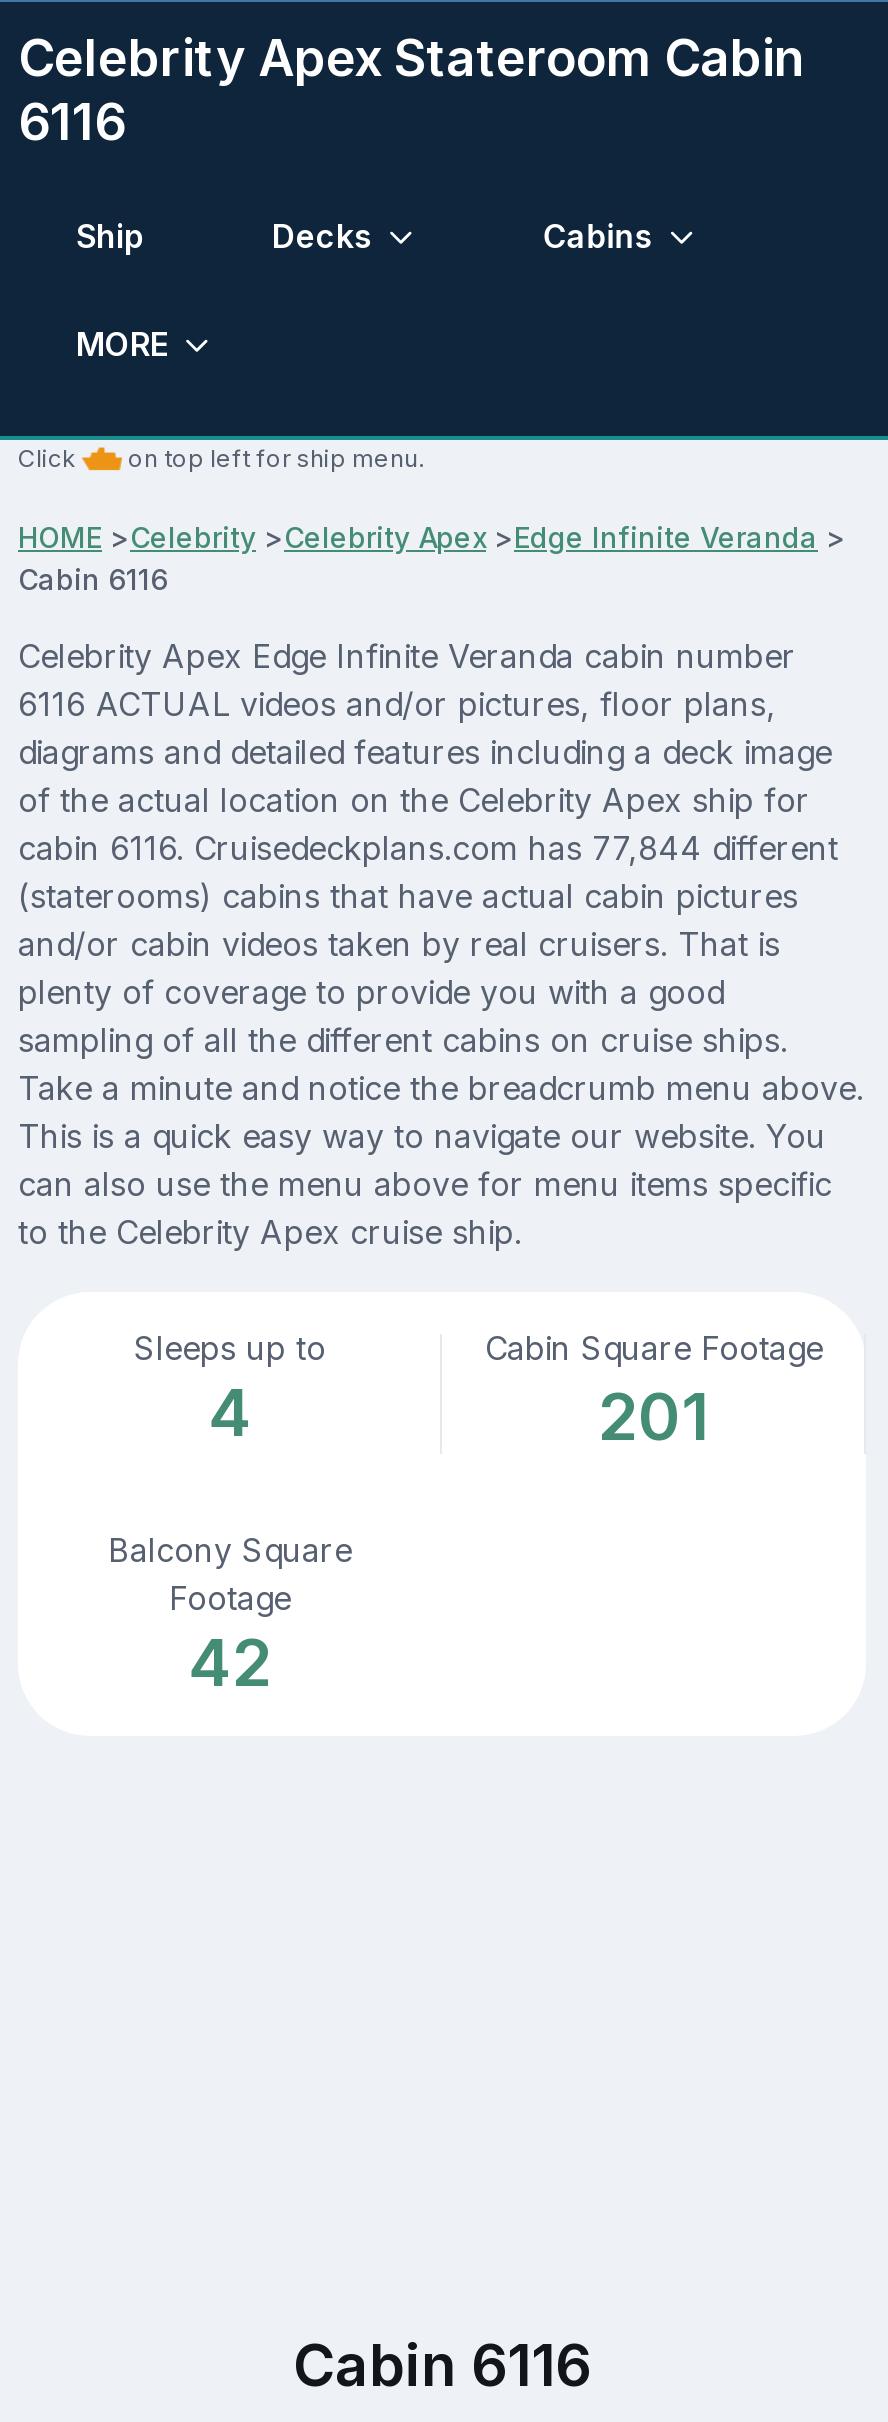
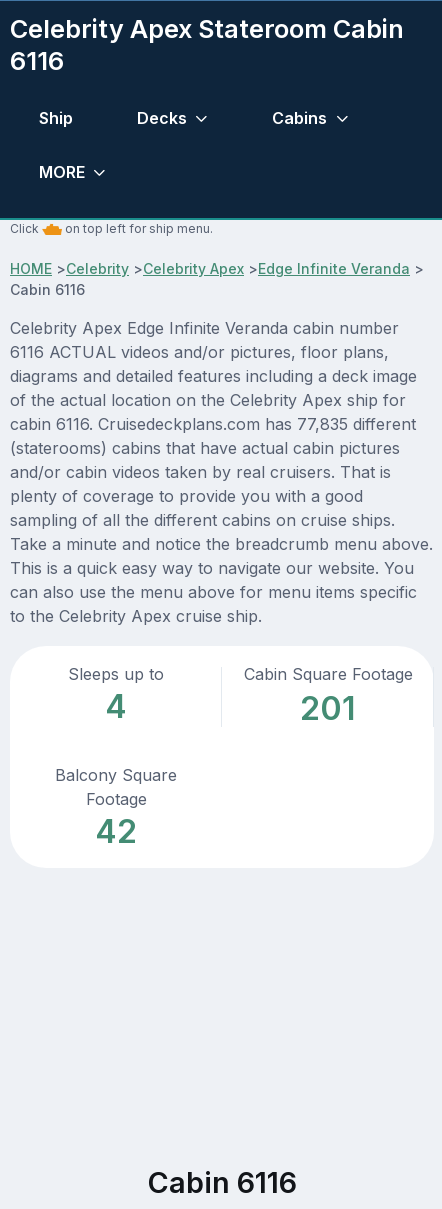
- cabin 6116. Cruisedeckplans.com has 77,844 different
+ cabin 6116. Cruisedeckplans.com has 77,835 different
